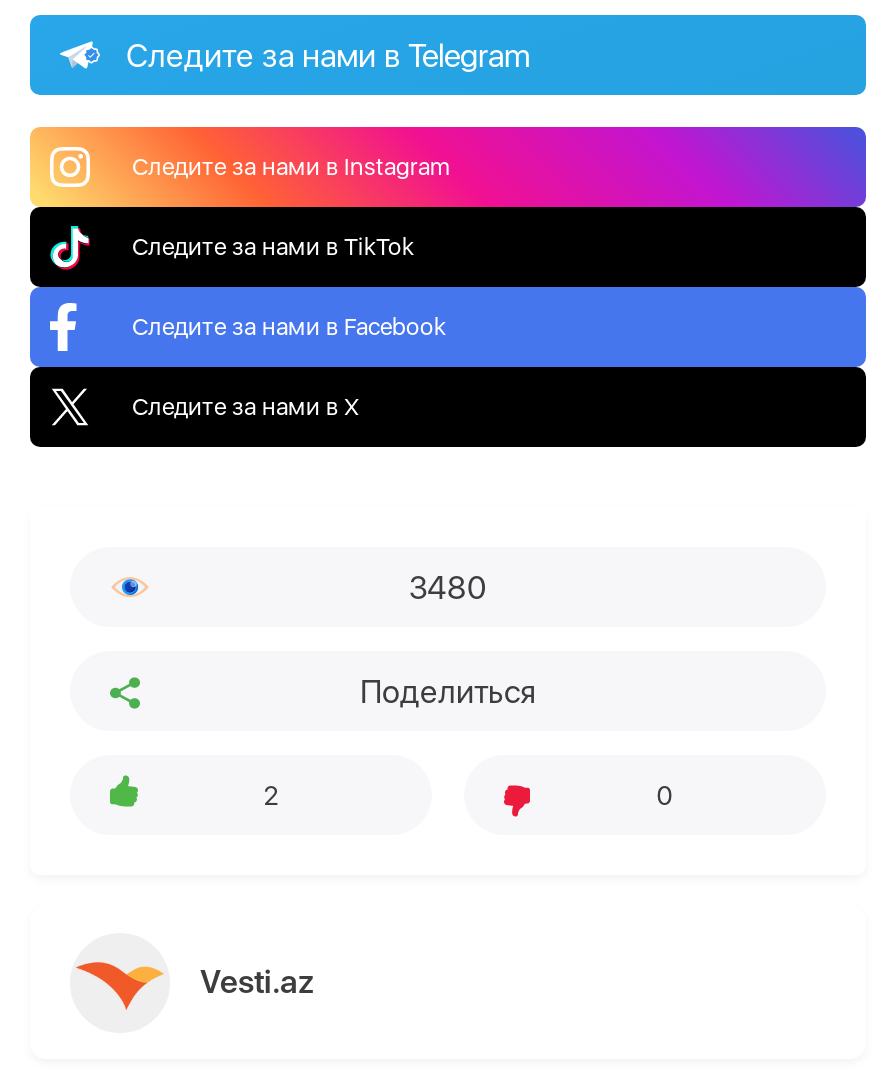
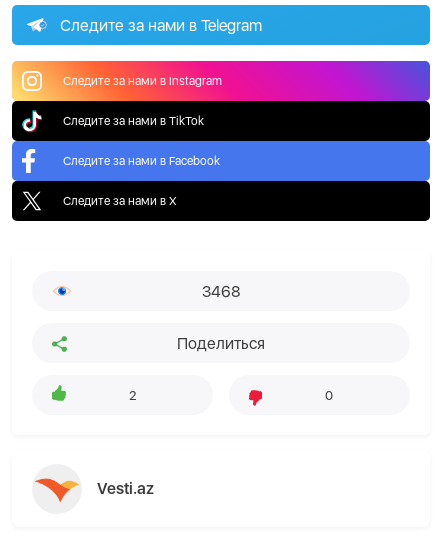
- 3480
+ 3468
